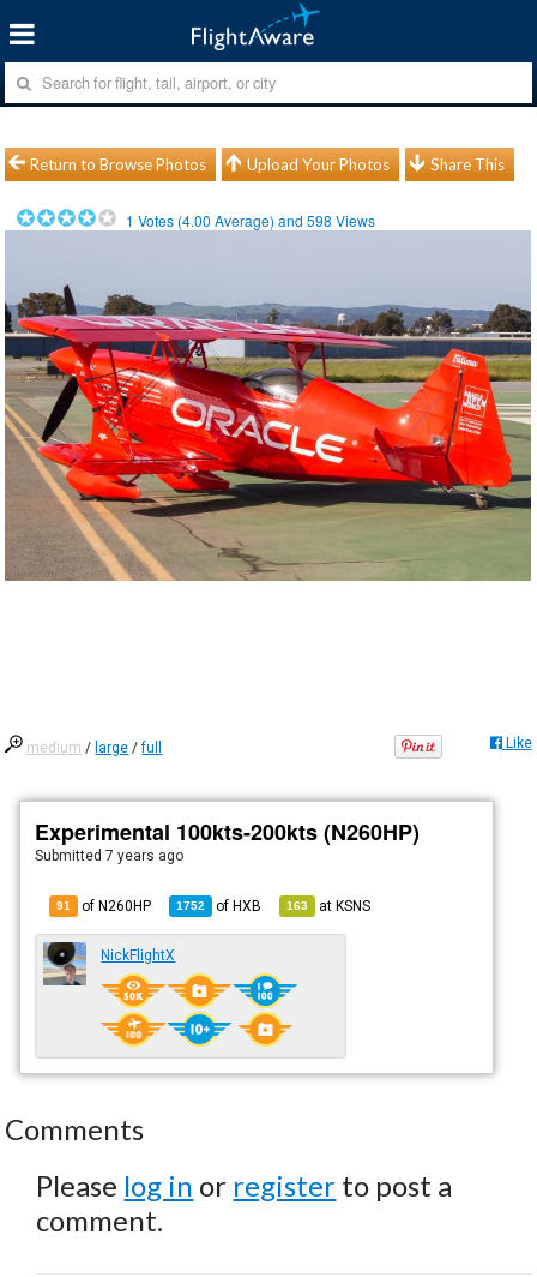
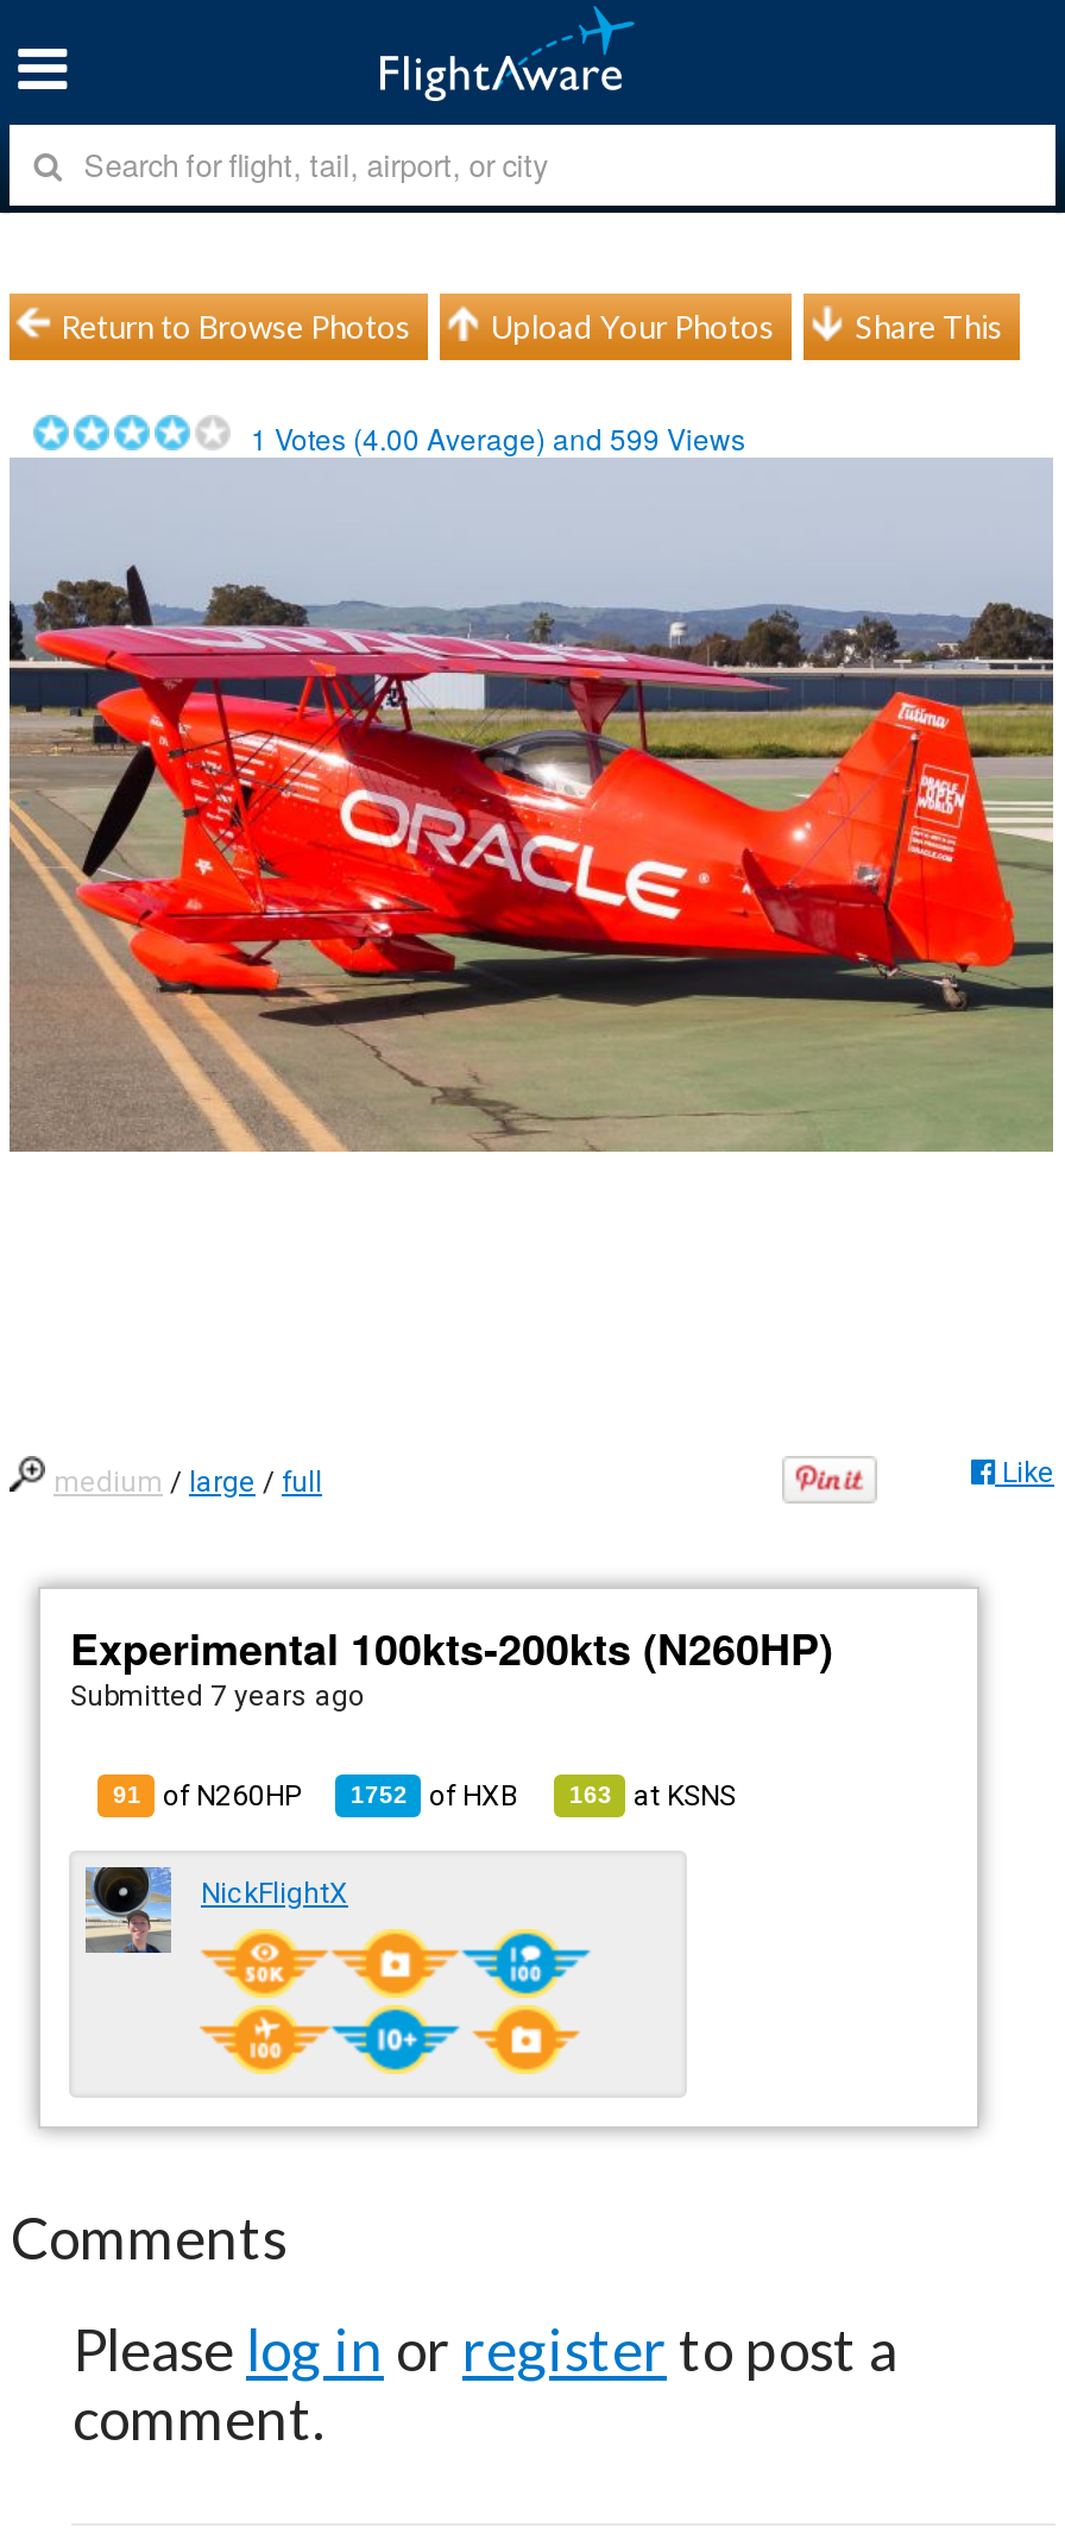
- 1 Votes (4.00 Average) and 598 Views
+ 1 Votes (4.00 Average) and 599 Views
